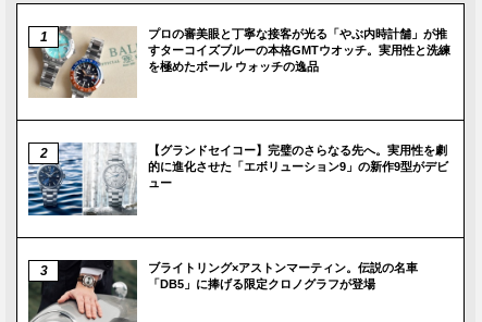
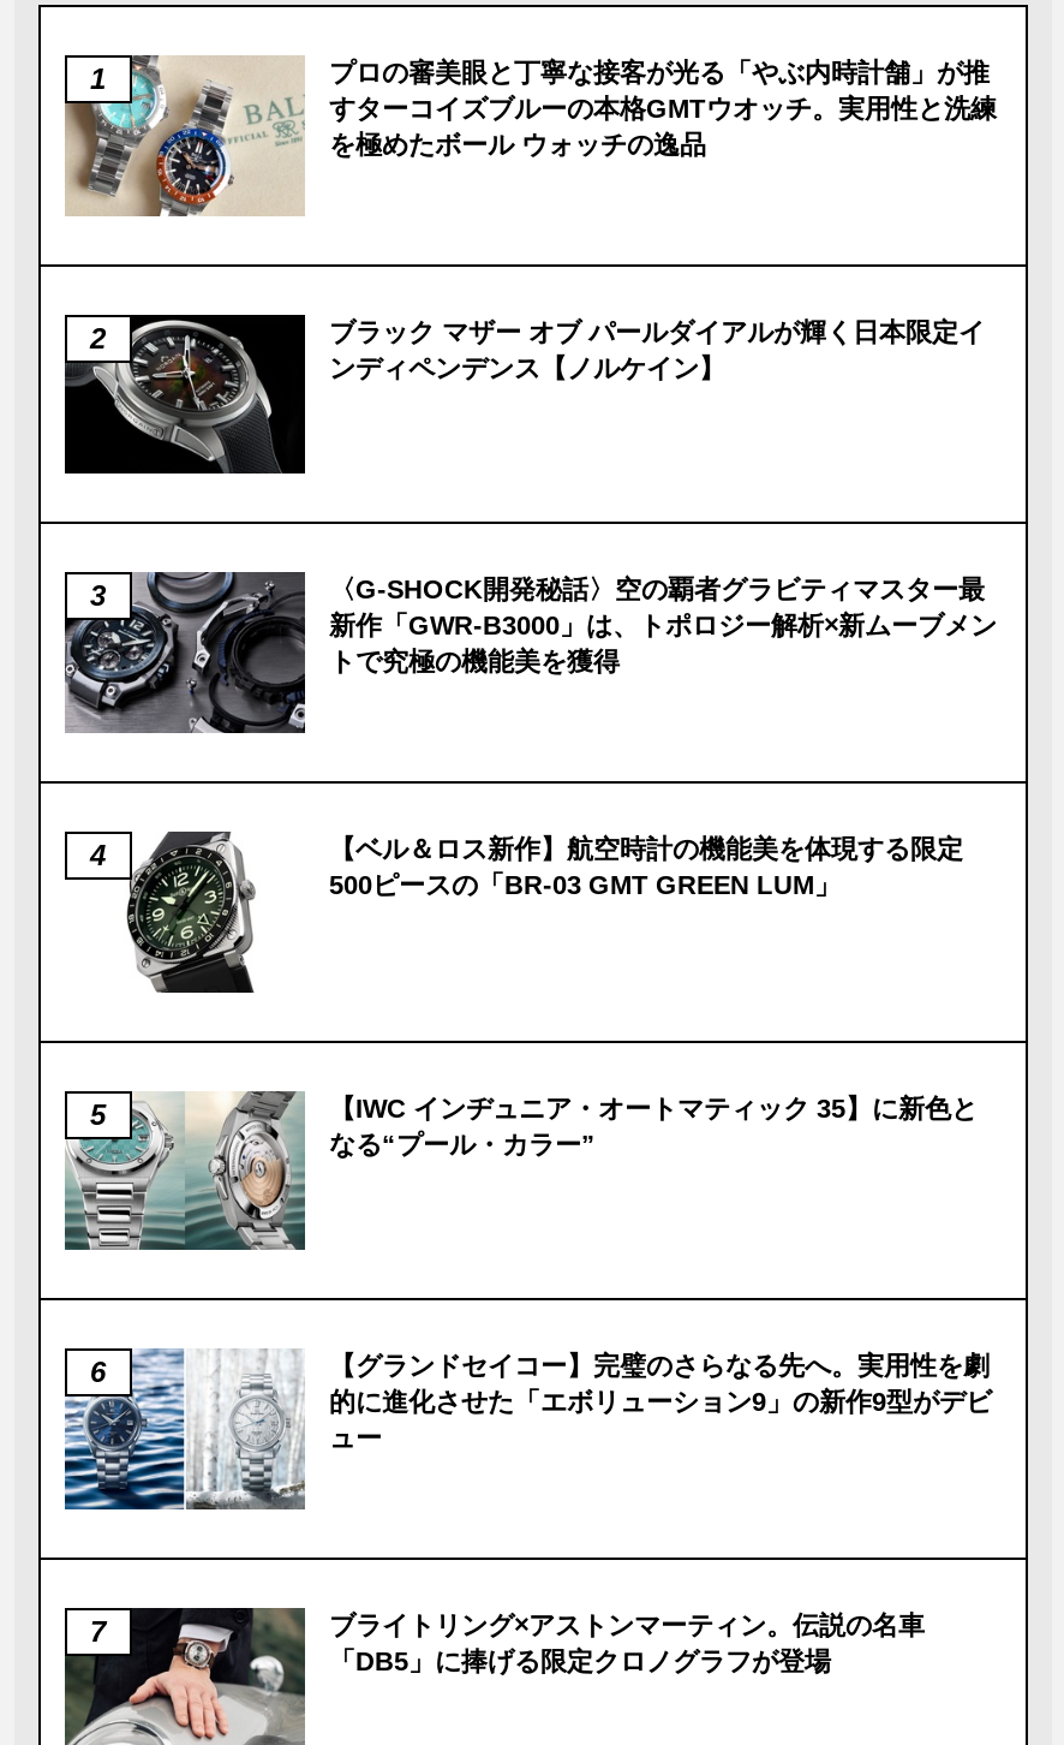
+ [image]
+ ブラック マザー オブ パールダイアルが輝く日本限定イ
+ ンディペンデンス【ノルケイン】

+ [image]
+ 〈G-SHOCK開発秘話〉空の覇者グラビティマスター最
+ 新作「GWR-B3000」は、トポロジー解析×新ムーブメン
+ トで究極の機能美を獲得

+ [image]
+ 【IWC インヂュニア・オートマティック 35】に新色と
+ なる“プール・カラー”

+ [image]
+ 【ベル＆ロス新作】航空時計の機能美を体現する限定
+ 500ピースの「BR-03 GMT GREEN LUM」
